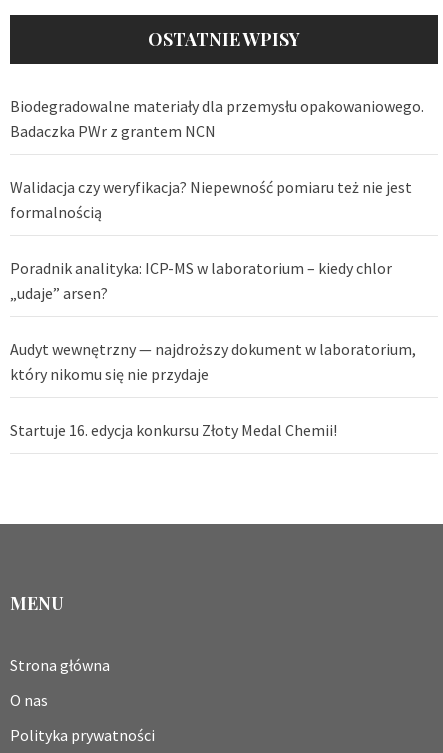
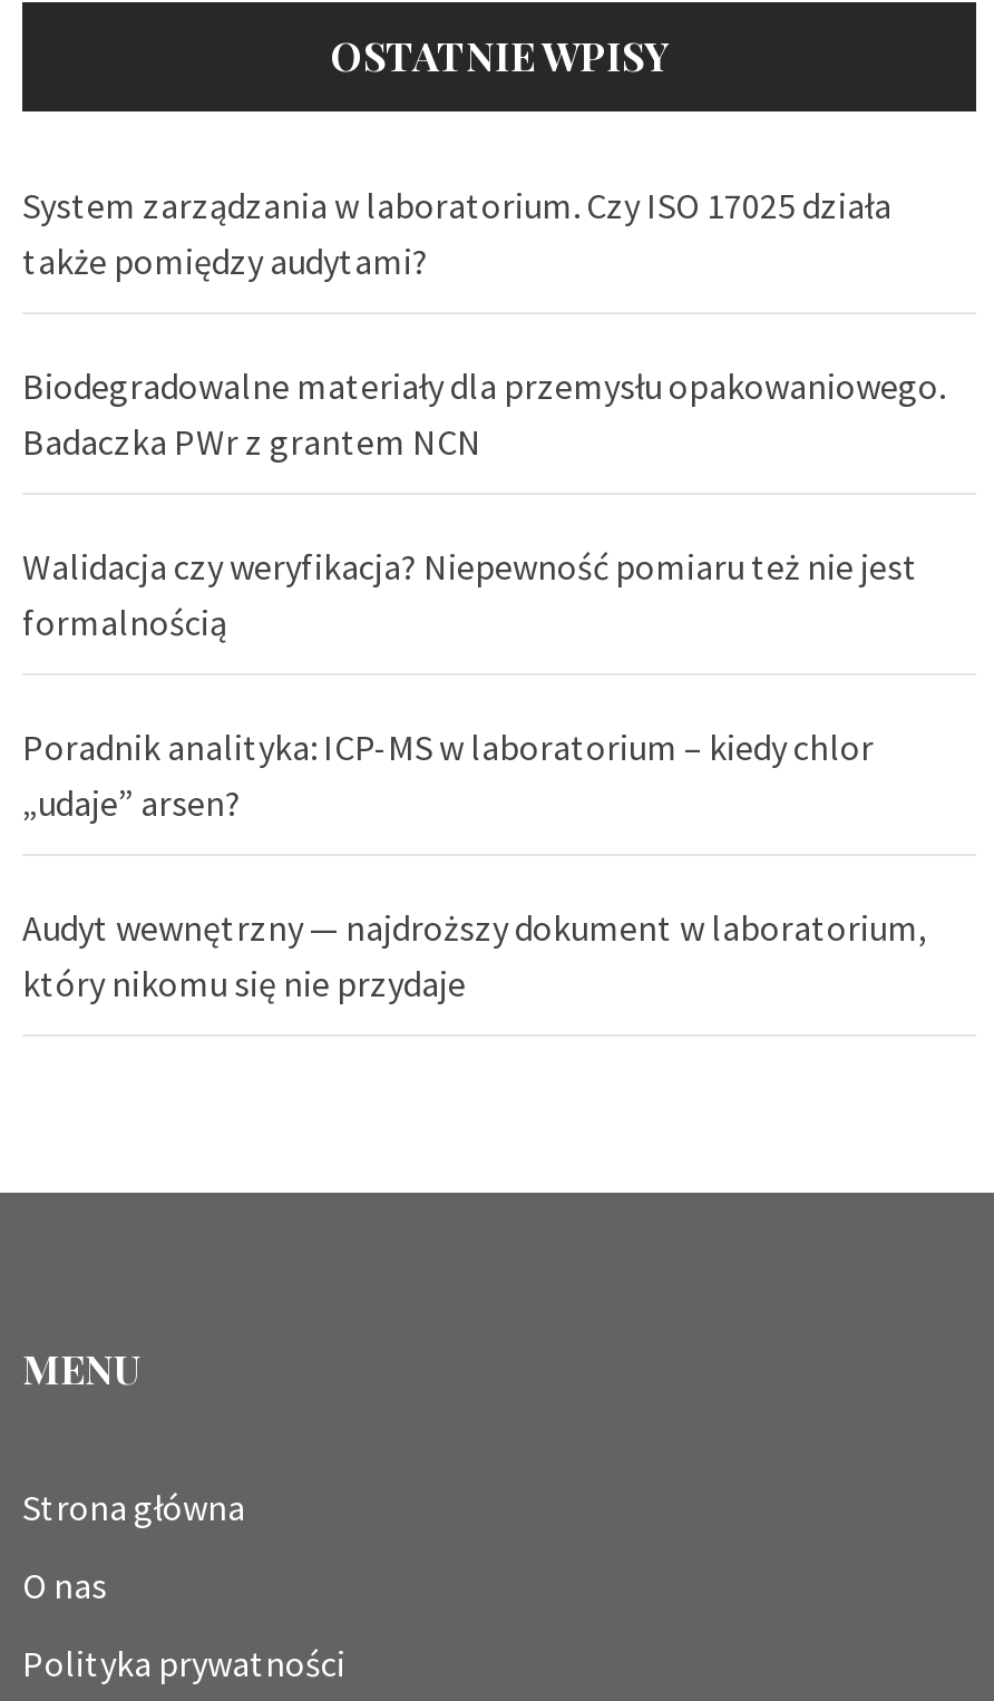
+ System zarządzania w laboratorium. Czy ISO 17025 działa
+ także pomiędzy audytami?

moved down: Biodegradowalne materiały dla przemysłu opakowaniowego. | Badaczka PWr z grantem NCN | Walidacja czy weryfikacja? Niepewność pomiaru też nie jest | formalnością | Poradnik analityka: ICP-MS w laboratorium – kiedy chlor | „udaje” arsen? | Audyt wewnętrzny — najdroższy dokument w laboratorium, | który nikomu się nie przydaje

- Startuje 16. edycja konkursu Złoty Medal Chemii!
